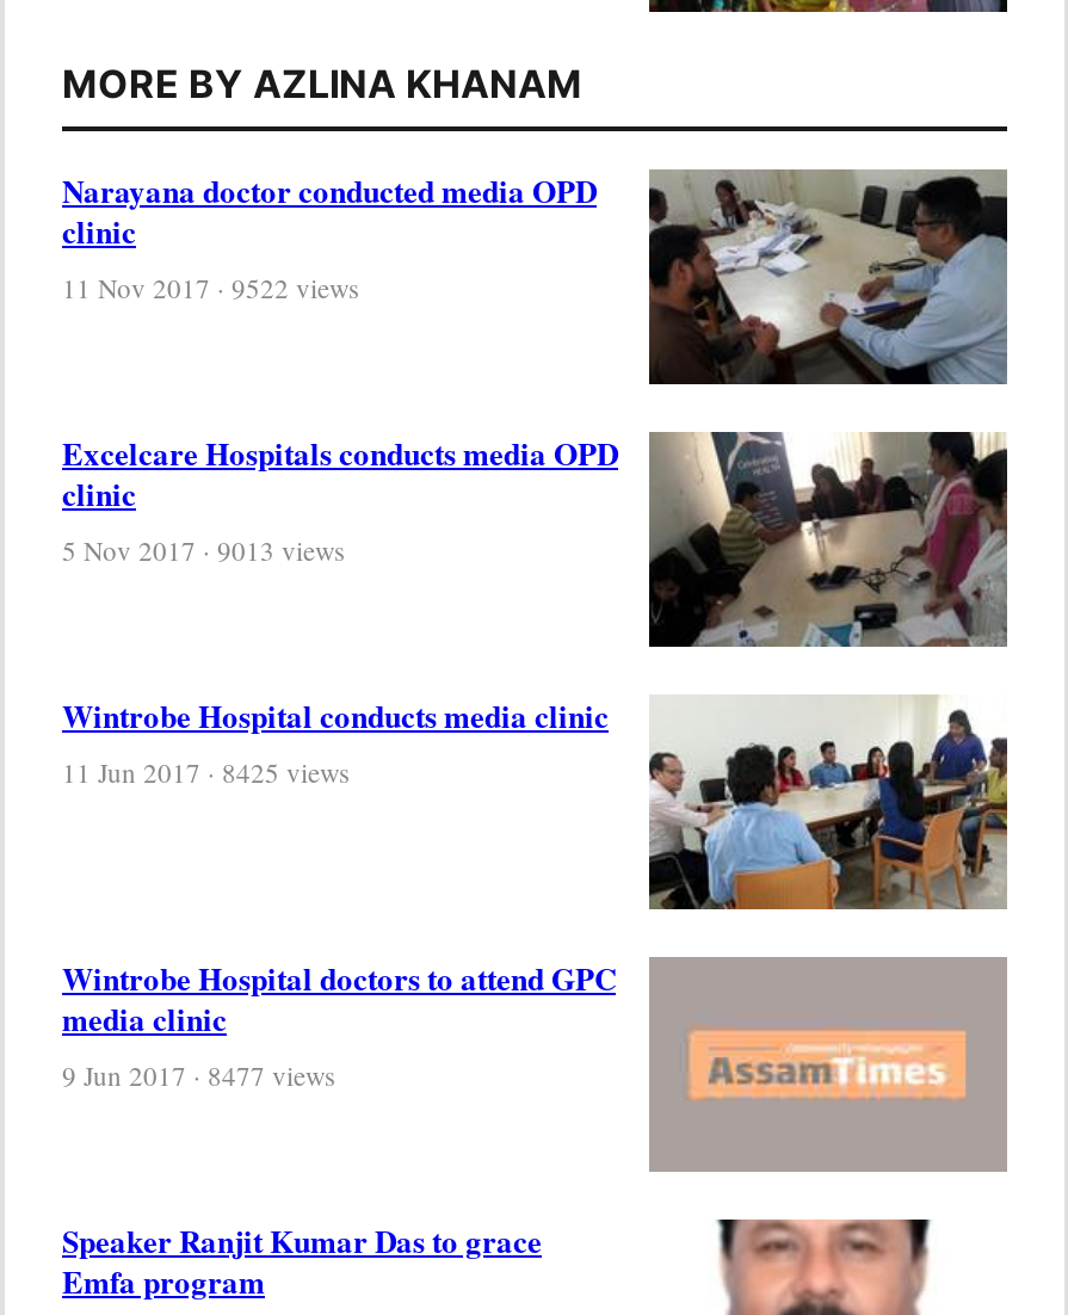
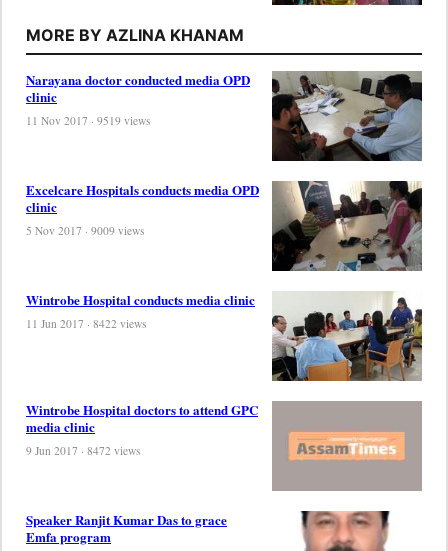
- 11 Nov 2017 · 9522 views
+ 11 Nov 2017 · 9519 views

- 5 Nov 2017 · 9013 views
+ 5 Nov 2017 · 9009 views

- 11 Jun 2017 · 8425 views
+ 11 Jun 2017 · 8422 views

- 9 Jun 2017 · 8477 views
+ 9 Jun 2017 · 8472 views
